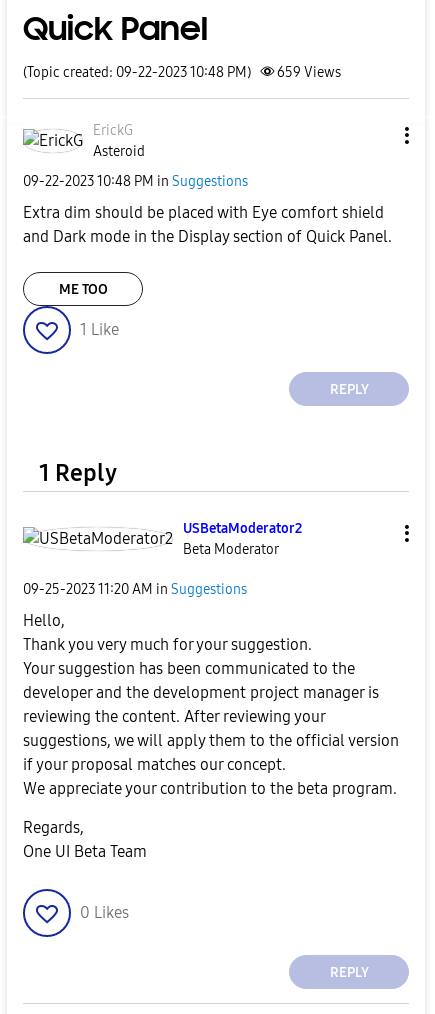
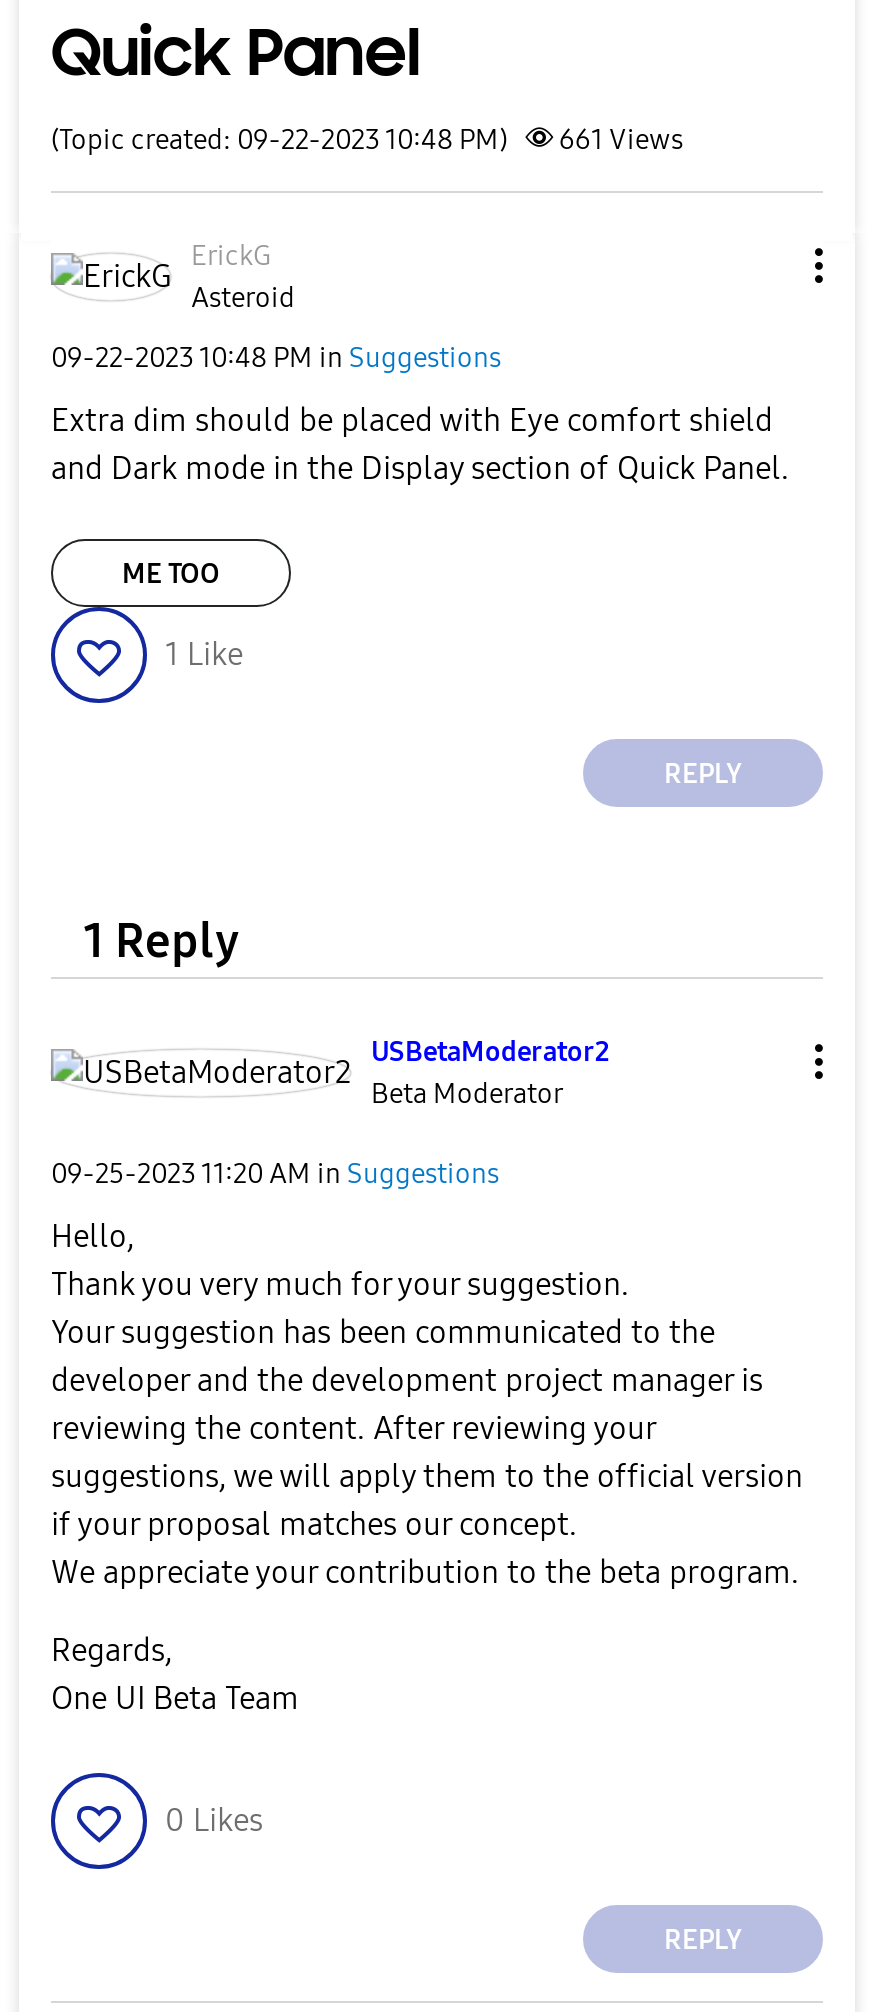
- (Topic created: 09-22-2023 10:48 PM) 659 Views
+ (Topic created: 09-22-2023 10:48 PM) 661 Views
